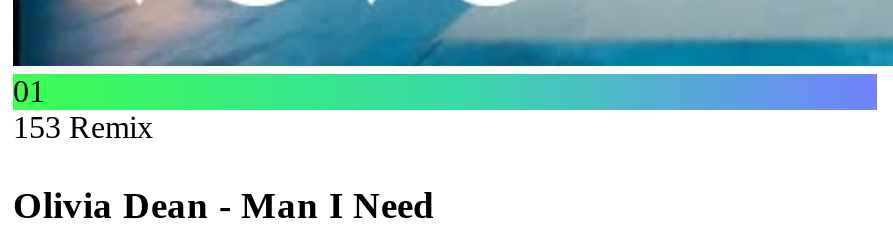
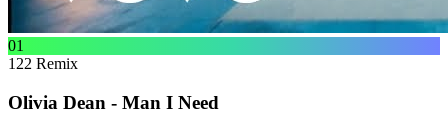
- 153 Remix
+ 122 Remix
